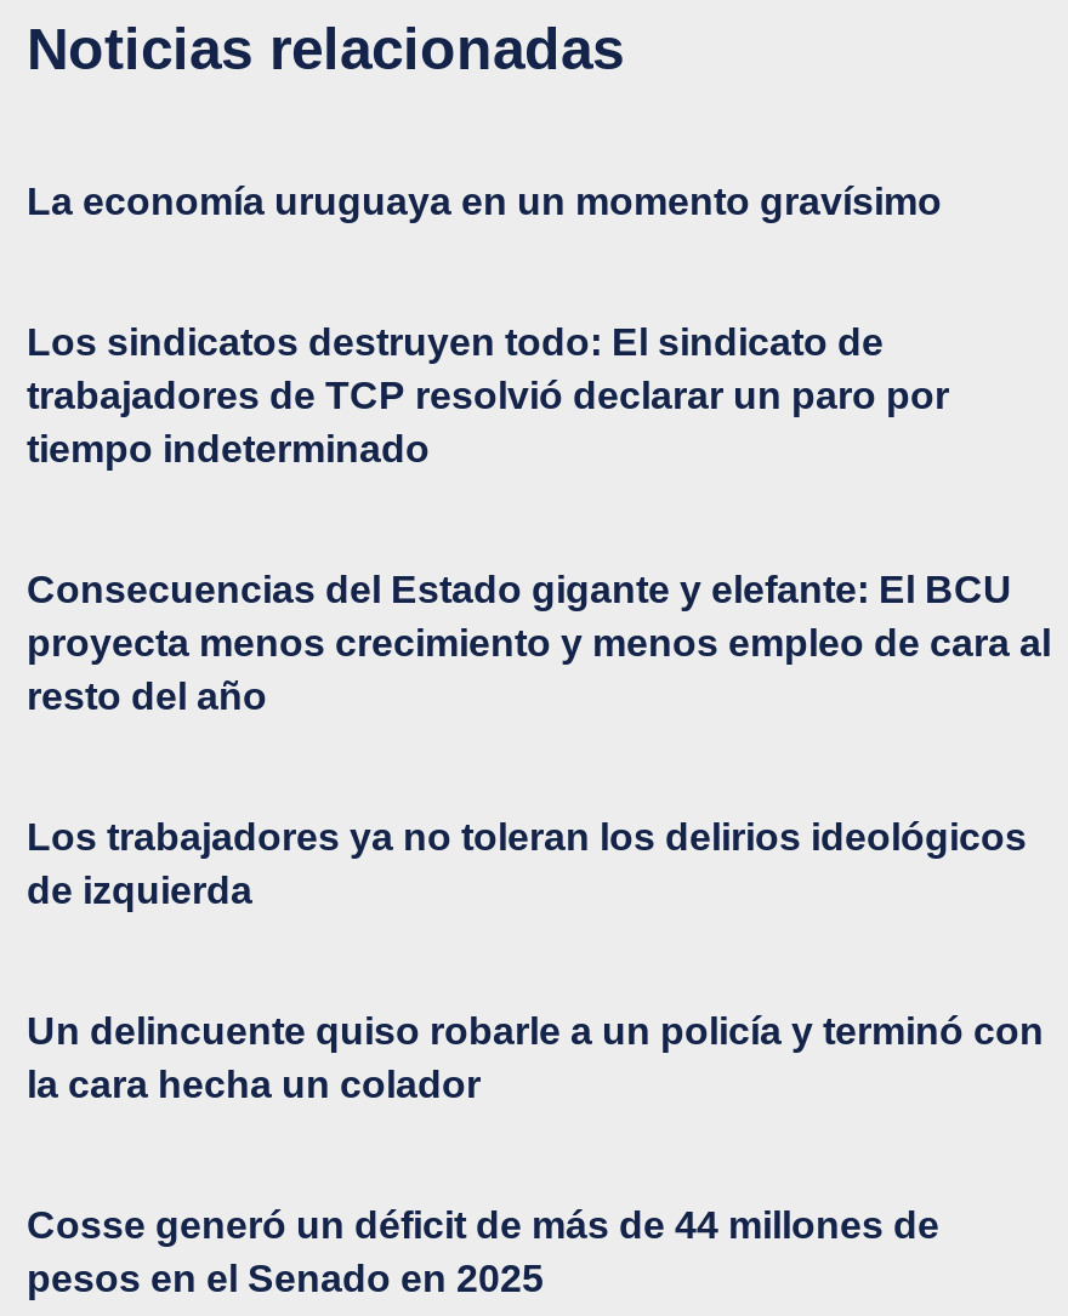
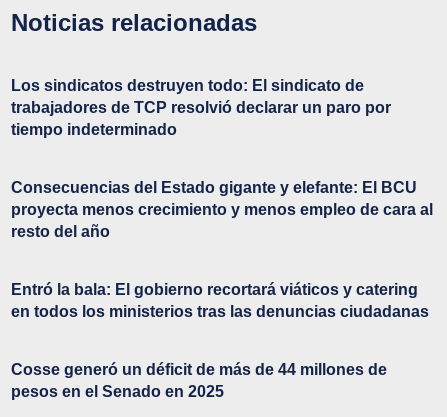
- La economía uruguaya en un momento gravísimo

- Los trabajadores ya no toleran los delirios ideológicos
- de izquierda
- Un delincuente quiso robarle a un policía y terminó con
- la cara hecha un colador
+ Entró la bala: El gobierno recortará viáticos y catering
+ en todos los ministerios tras las denuncias ciudadanas
